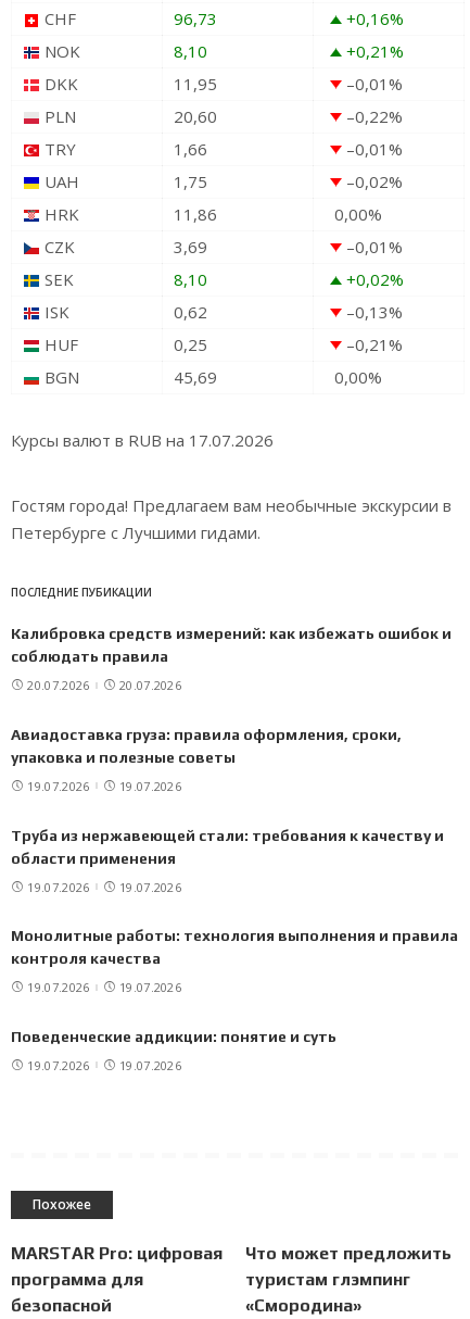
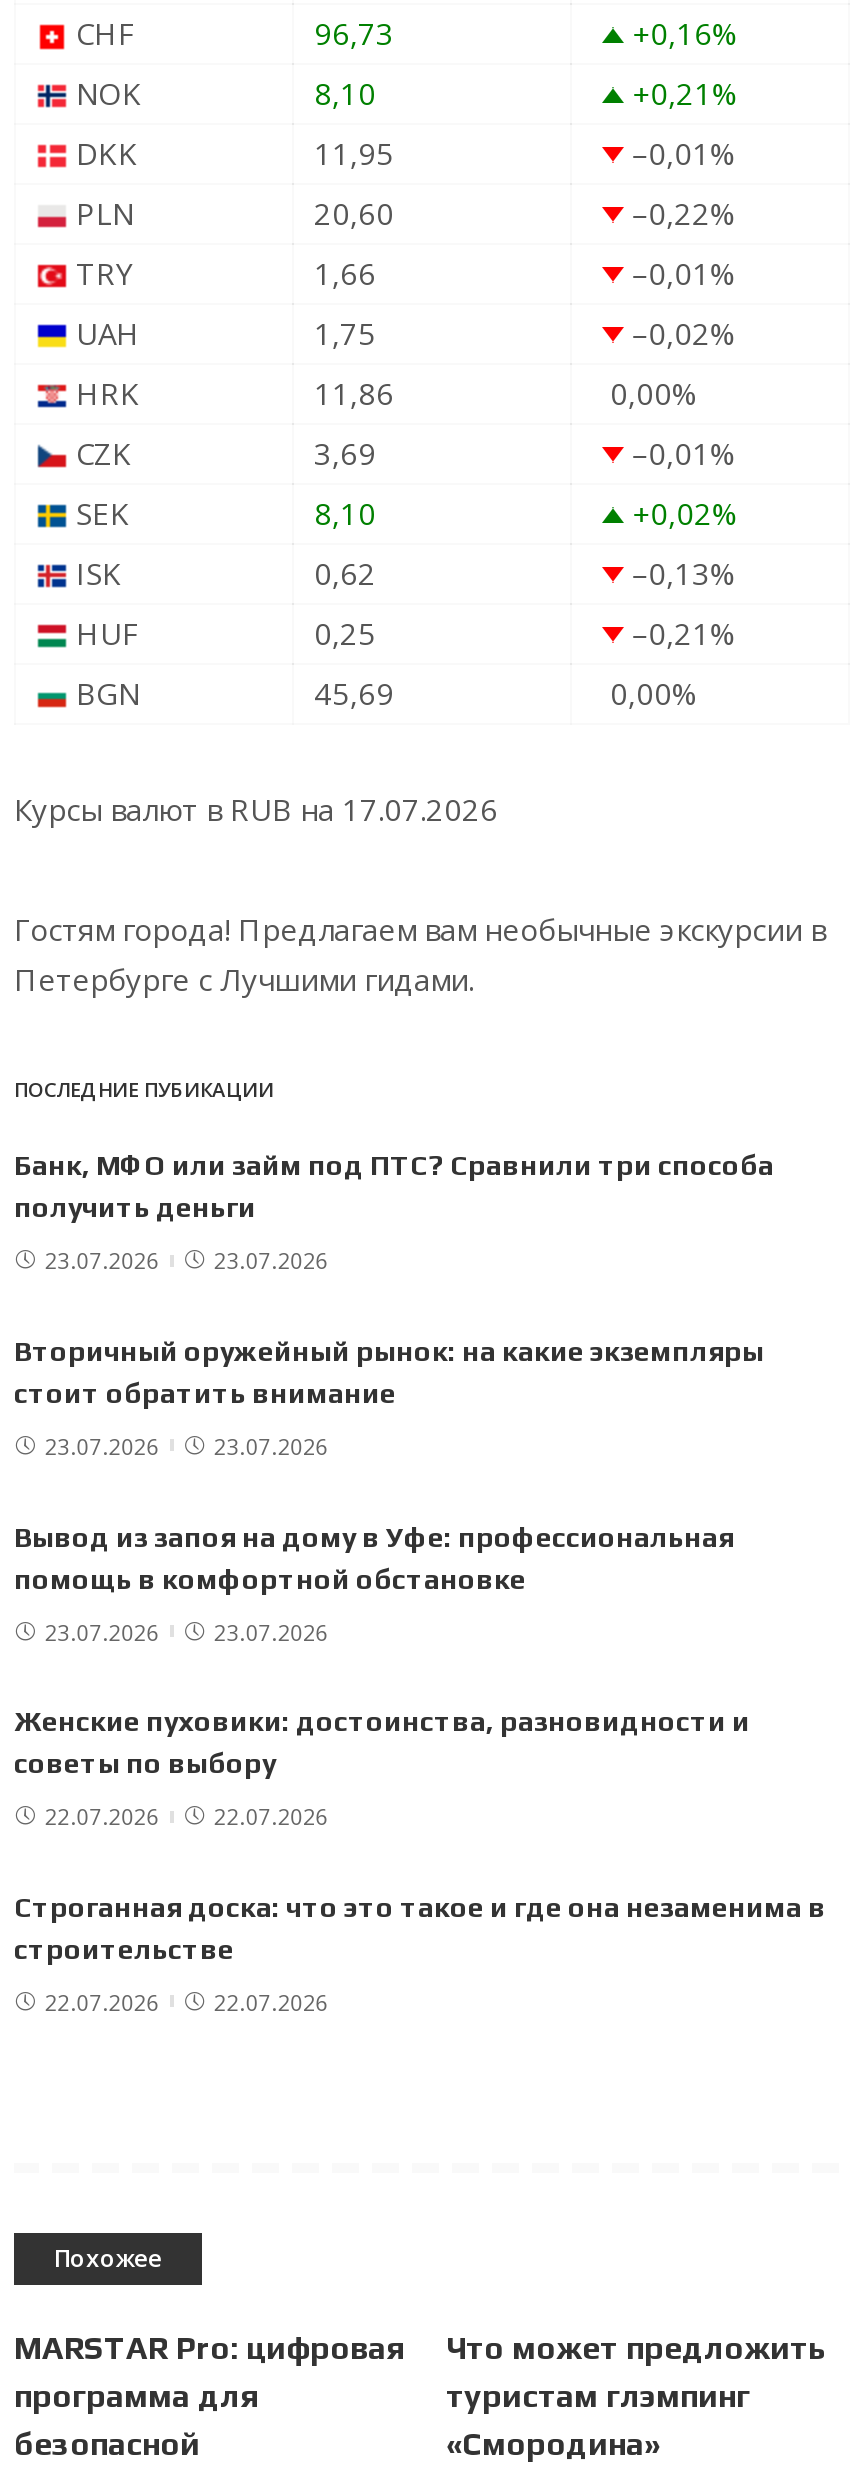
- Калибровка средств измерений: как избежать ошибок и
- соблюдать правила
+ Банк, МФО или займ под ПТС? Сравнили три способа
+ получить деньги

- 20.07.2026
- 20.07.2026
+ 23.07.2026
+ 23.07.2026

- Авиадоставка груза: правила оформления, сроки,
- упаковка и полезные советы
+ Вторичный оружейный рынок: на какие экземпляры
+ стоит обратить внимание

- 19.07.2026
- 19.07.2026
+ 23.07.2026
+ 23.07.2026

- Труба из нержавеющей стали: требования к качеству и
- области применения
+ Вывод из запоя на дому в Уфе: профессиональная
+ помощь в комфортной обстановке

- 19.07.2026
- 19.07.2026
+ 23.07.2026
+ 23.07.2026

- Монолитные работы: технология выполнения и правила
- контроля качества
+ Женские пуховики: достоинства, разновидности и
+ советы по выбору

- 19.07.2026
- 19.07.2026
+ 22.07.2026
+ 22.07.2026

- Поведенческие аддикции: понятие и суть
+ Строганная доска: что это такое и где она незаменима в
+ строительстве

- 19.07.2026
- 19.07.2026
+ 22.07.2026
+ 22.07.2026
